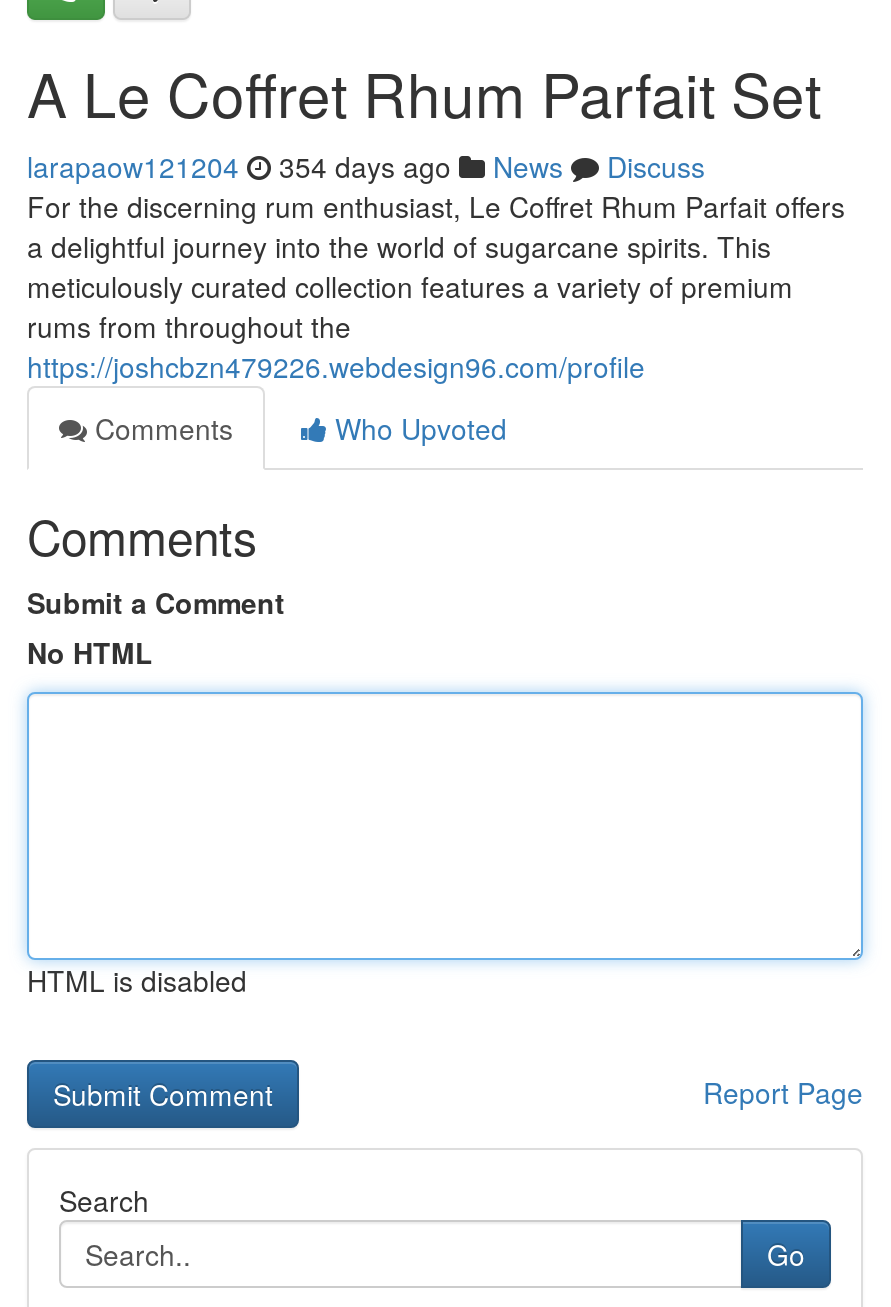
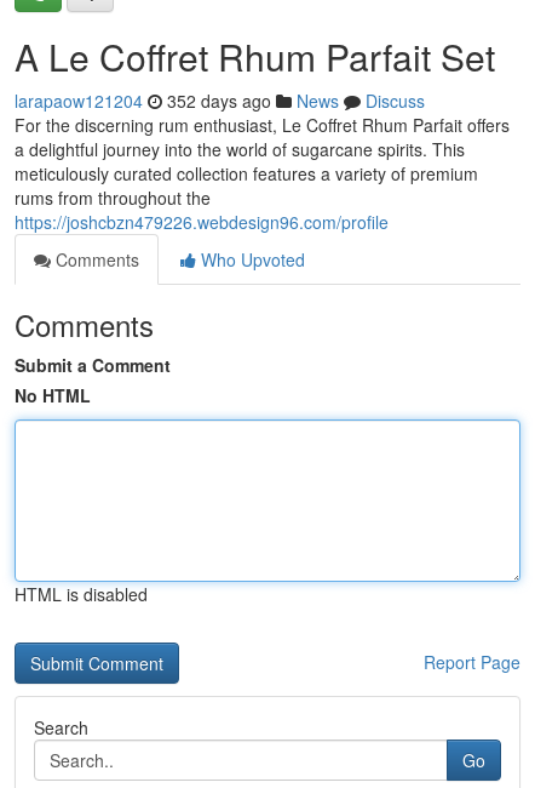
- larapaow121204 354 days ago News Discuss
+ larapaow121204 352 days ago News Discuss
